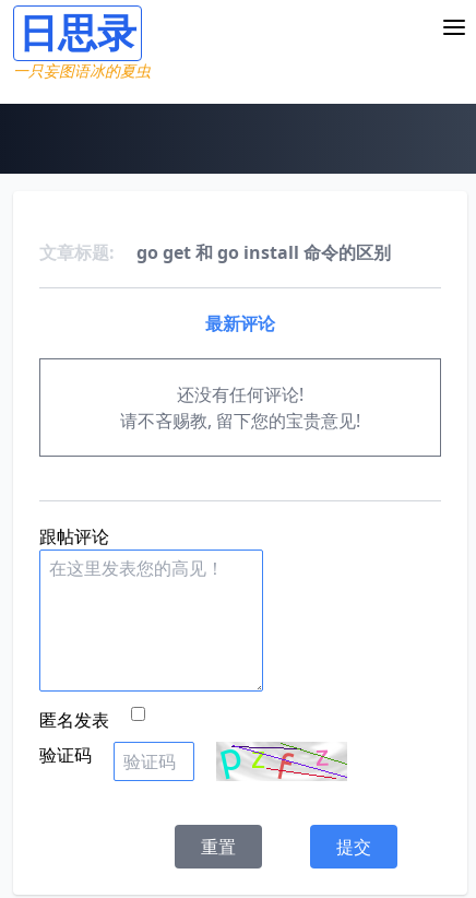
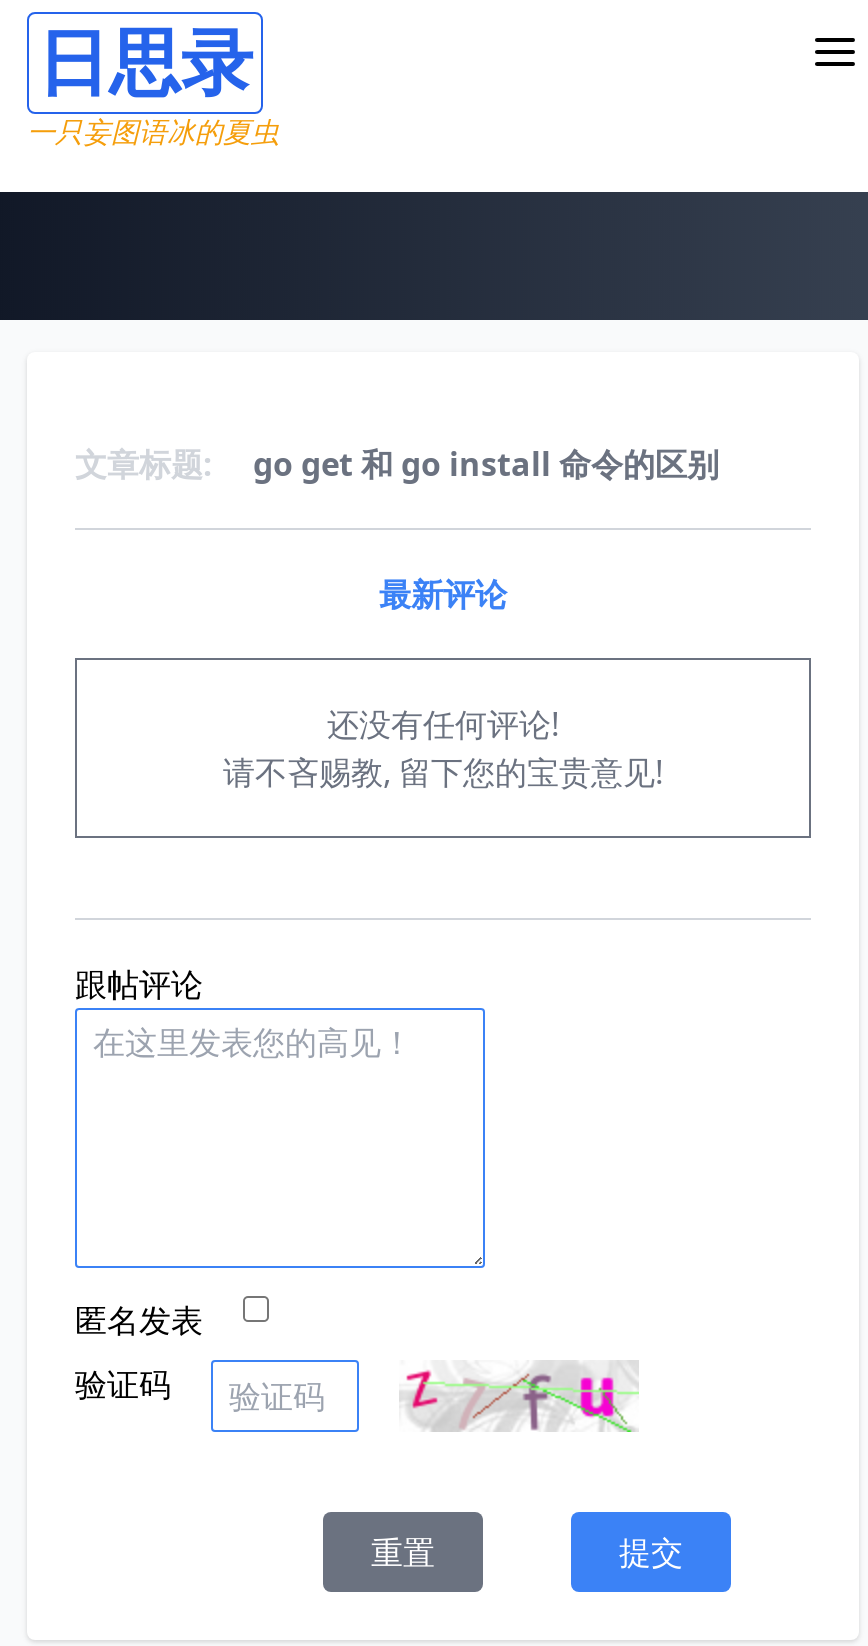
- [image]
+ [image]
